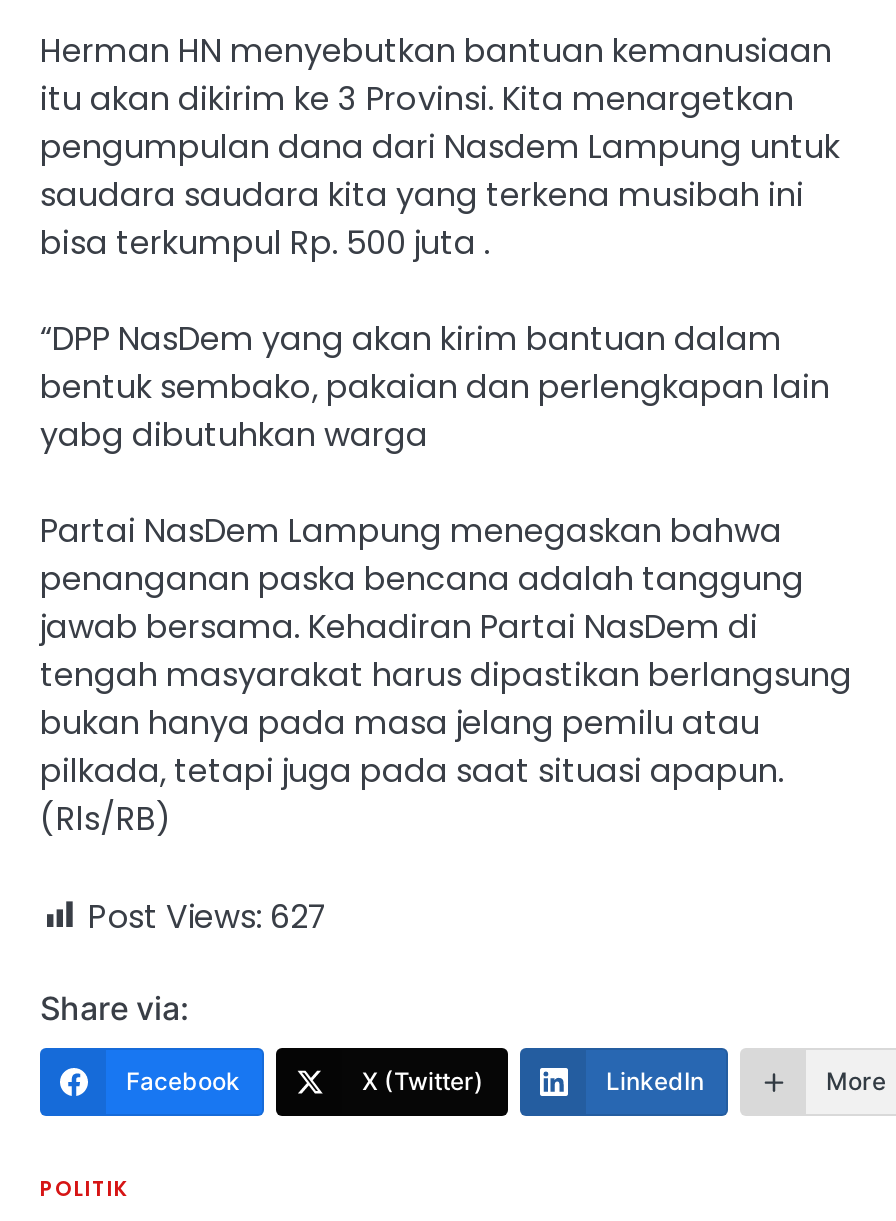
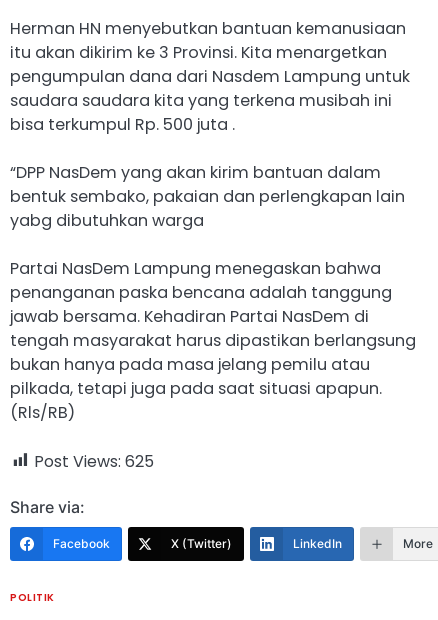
- Post Views: 627
+ Post Views: 625
